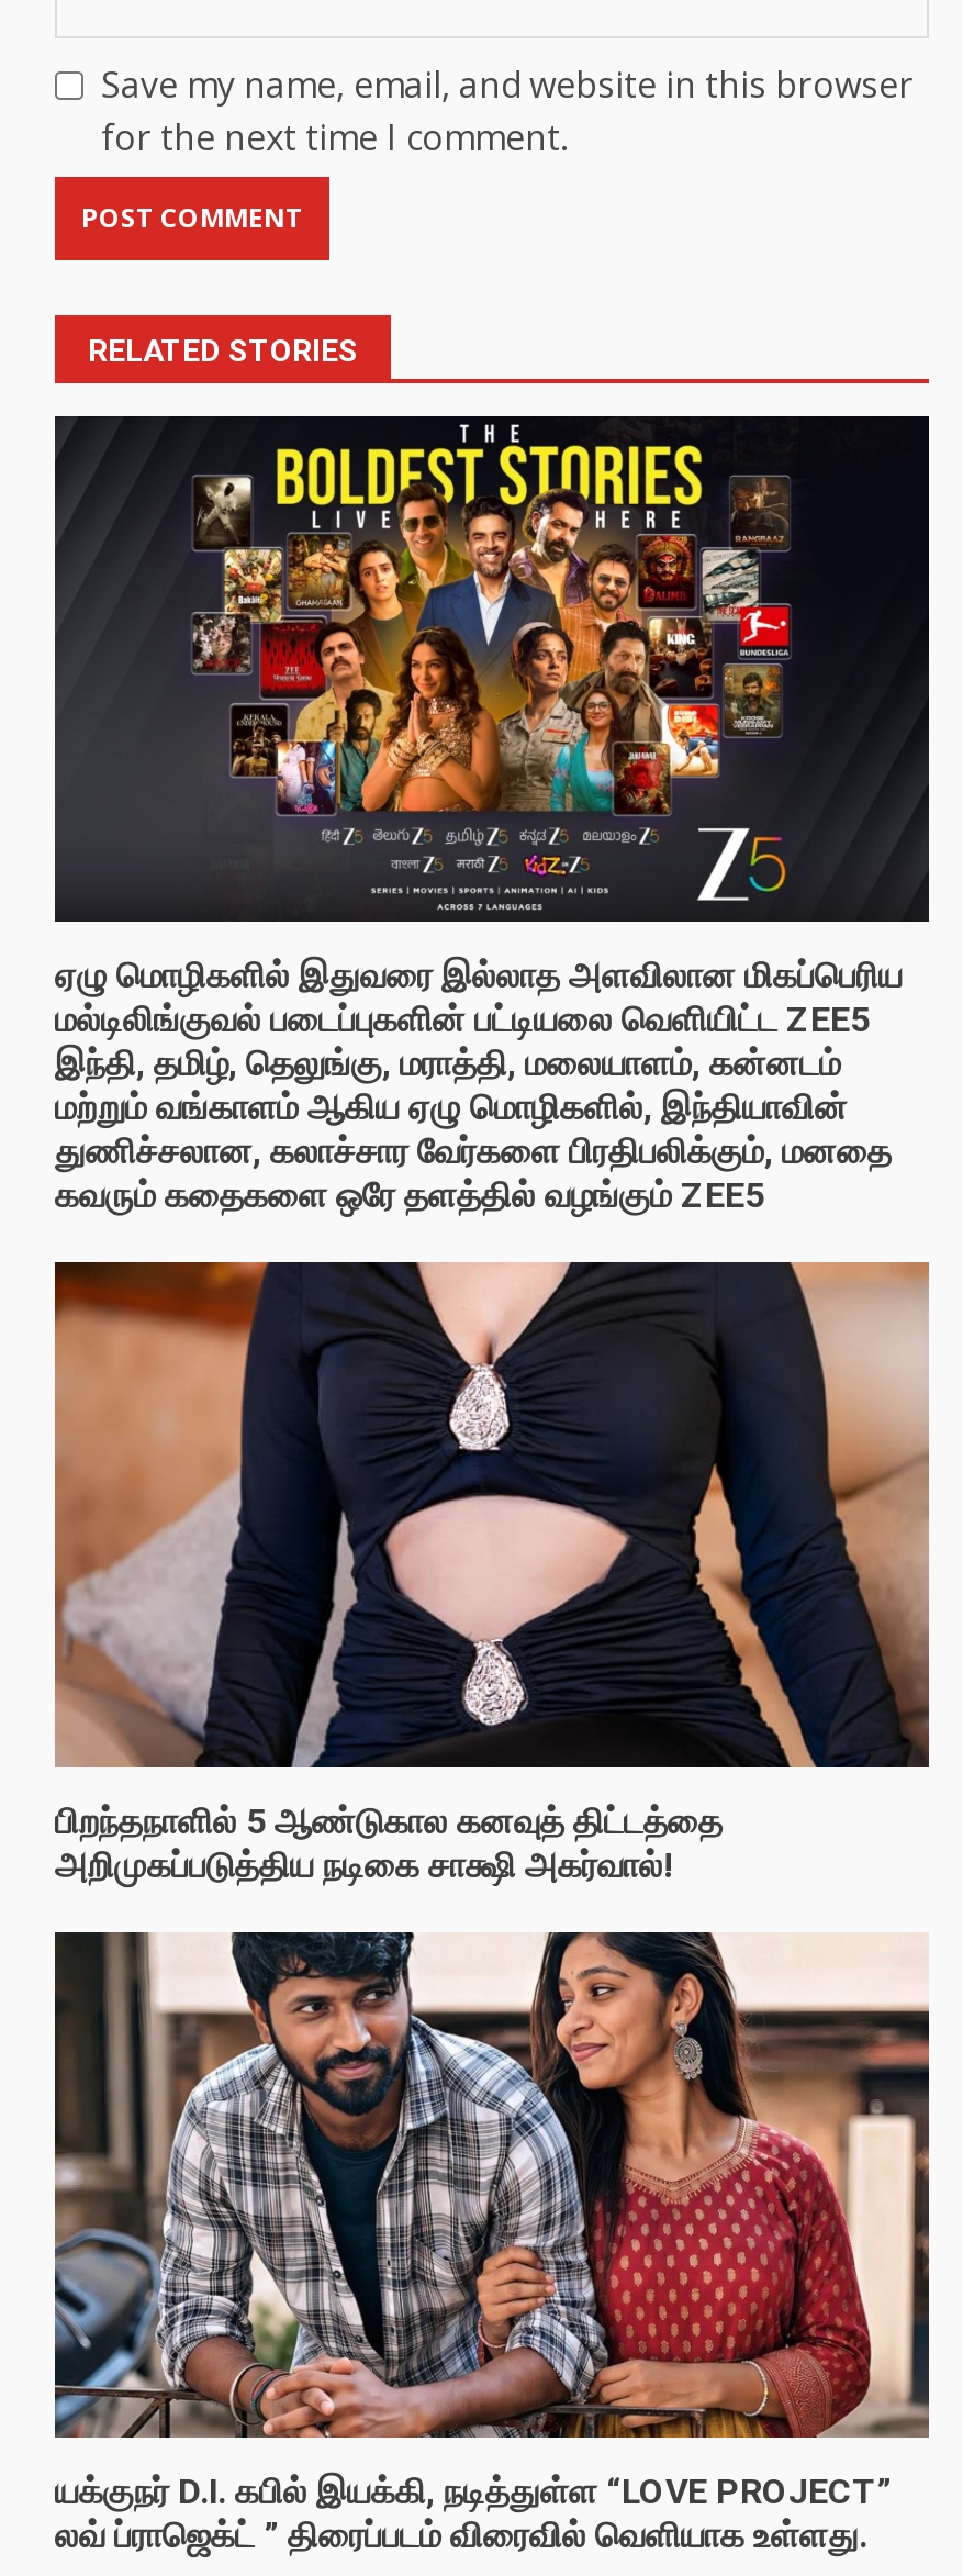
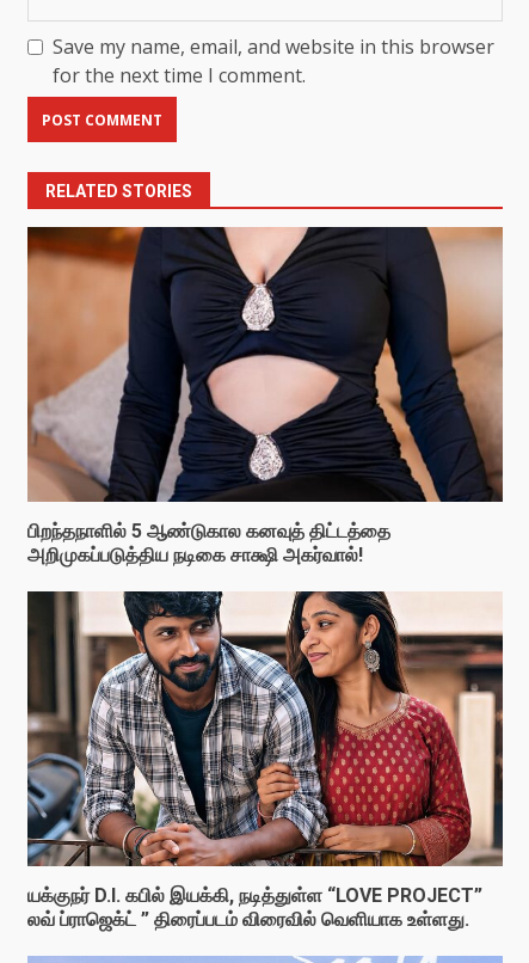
- [image]
- ஏழு மொழிகளில் இதுவரை இல்லாத அளவிலான மிகப்பெரிய
- மல்டிலிங்குவல் படைப்புகளின் பட்டியலை வெளியிட்ட ZEE5
- இந்தி, தமிழ், தெலுங்கு, மராத்தி, மலையாளம், கன்னடம்
- மற்றும் வங்காளம் ஆகிய ஏழு மொழிகளில், இந்தியாவின்
- துணிச்சலான, கலாச்சார வேர்களை பிரதிபலிக்கும், மனதை
- கவரும் கதைகளை ஒரே தளத்தில் வழங்கும் ZEE5
